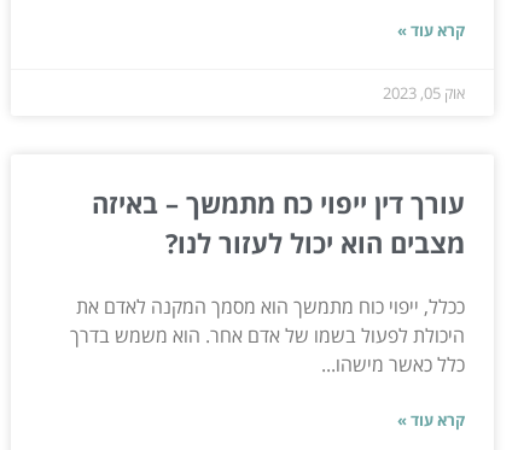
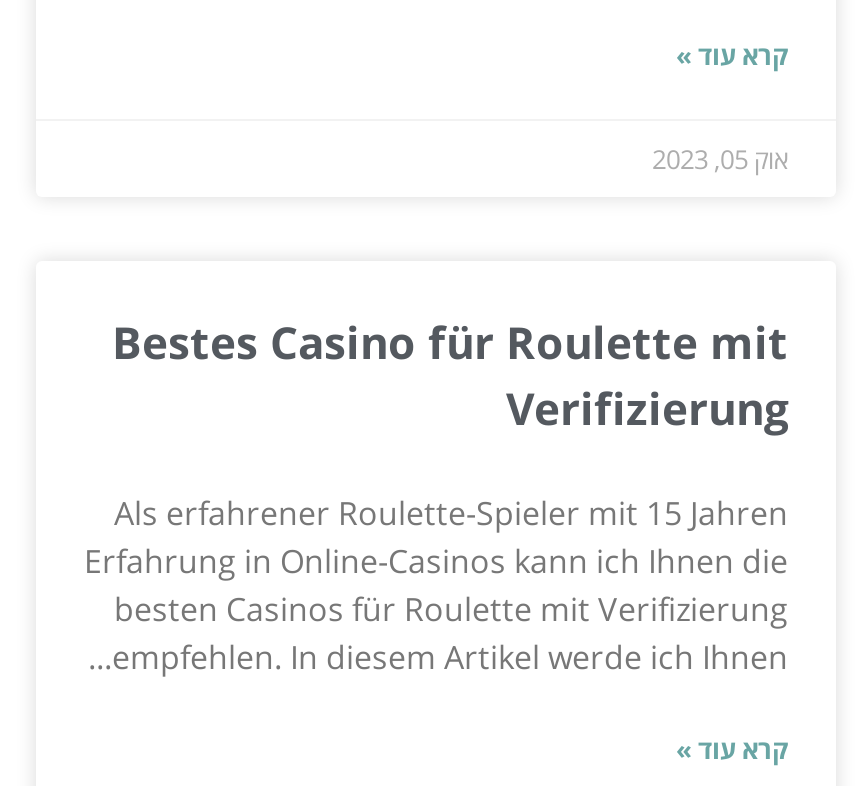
- עורך דין ייפוי כח מתמשך – באיזה
- מצבים הוא יכול לעזור לנו?
+ Bestes Casino für Roulette mit
+ Verifizierung

- ככלל, ייפוי כוח מתמשך הוא מסמך המקנה לאדם את
- היכולת לפעול בשמו של אדם אחר. הוא משמש בדרך
- כלל כאשר מישהו...
+ Als erfahrener Roulette-Spieler mit 15 Jahren
+ Erfahrung in Online-Casinos kann ich Ihnen die
+ besten Casinos für Roulette mit Verifizierung
+ empfehlen. In diesem Artikel werde ich Ihnen...
